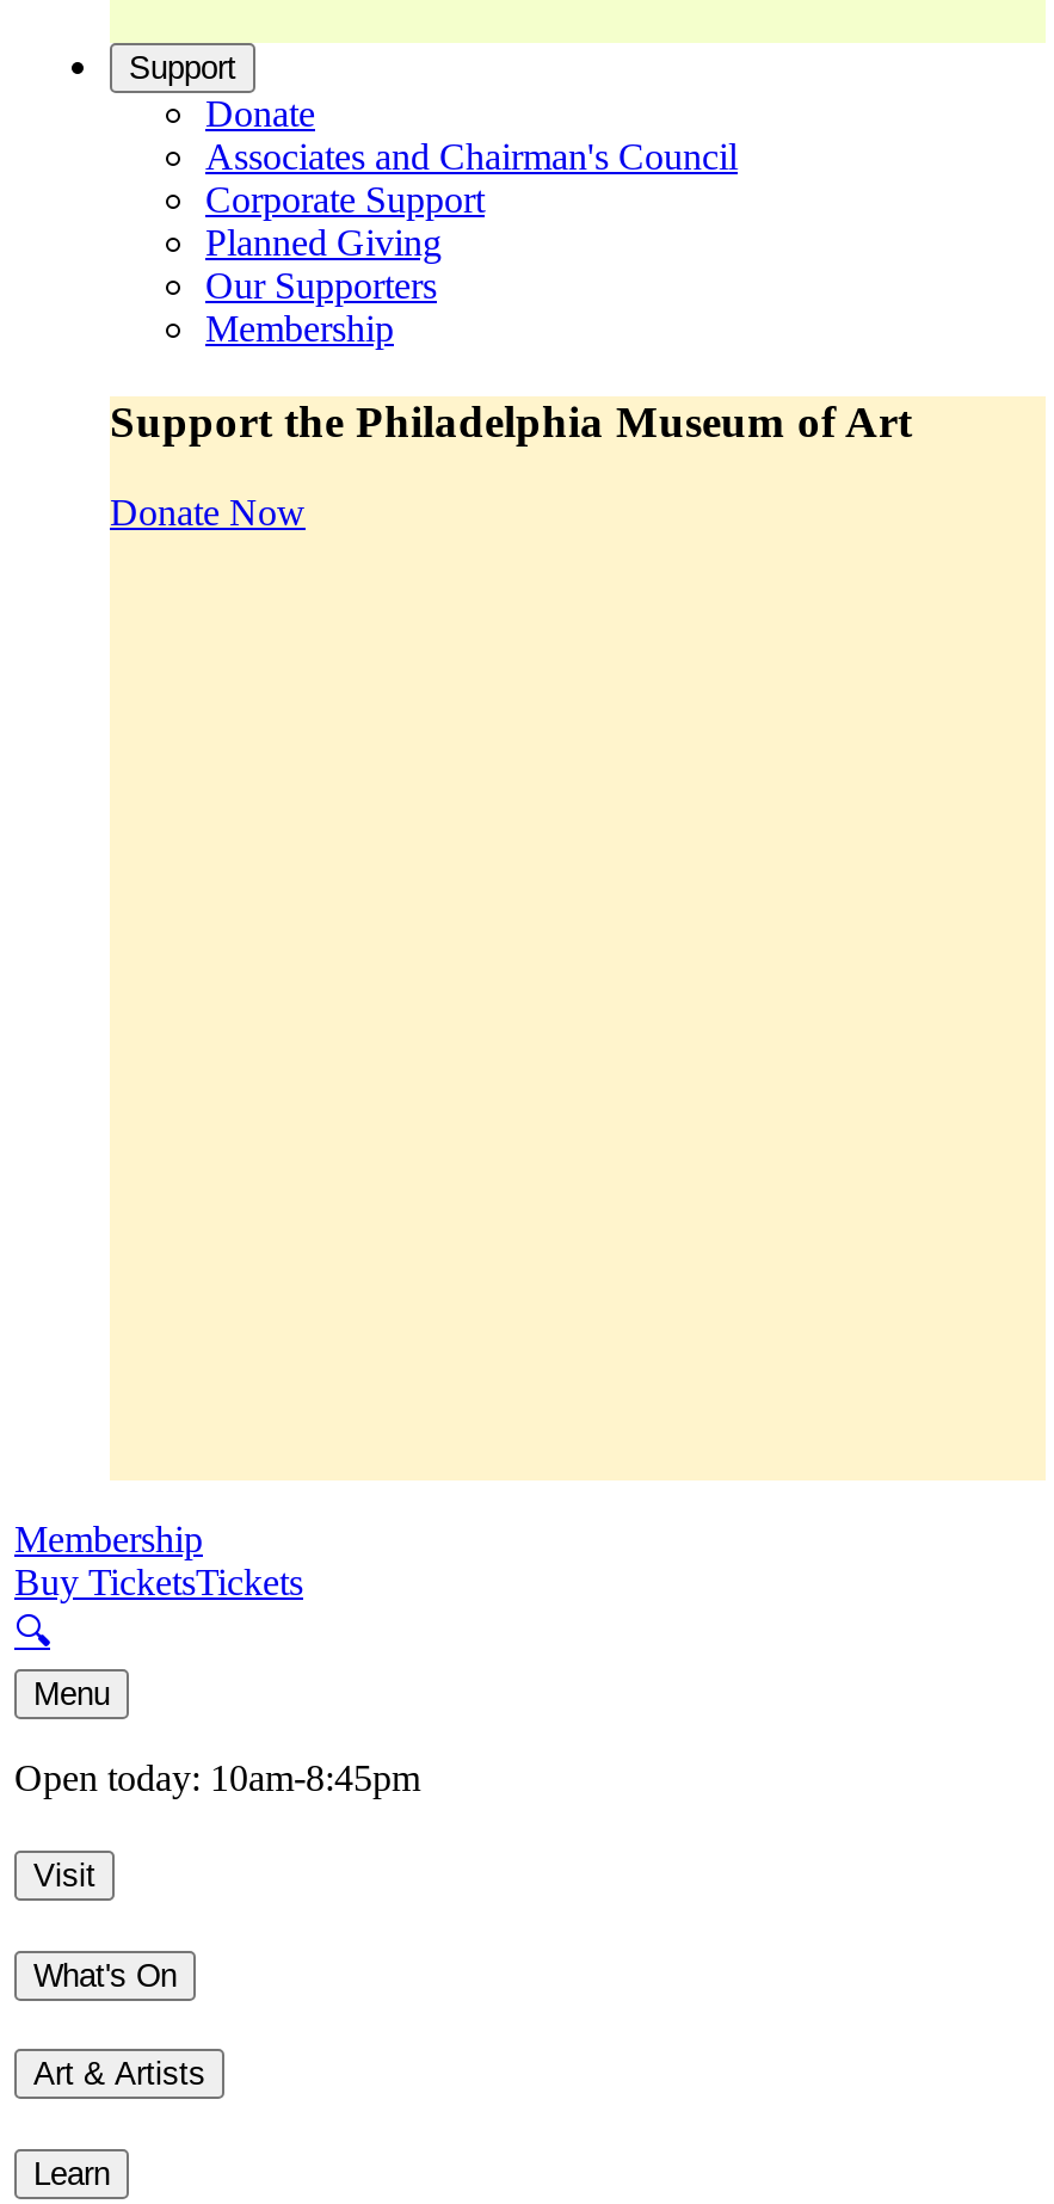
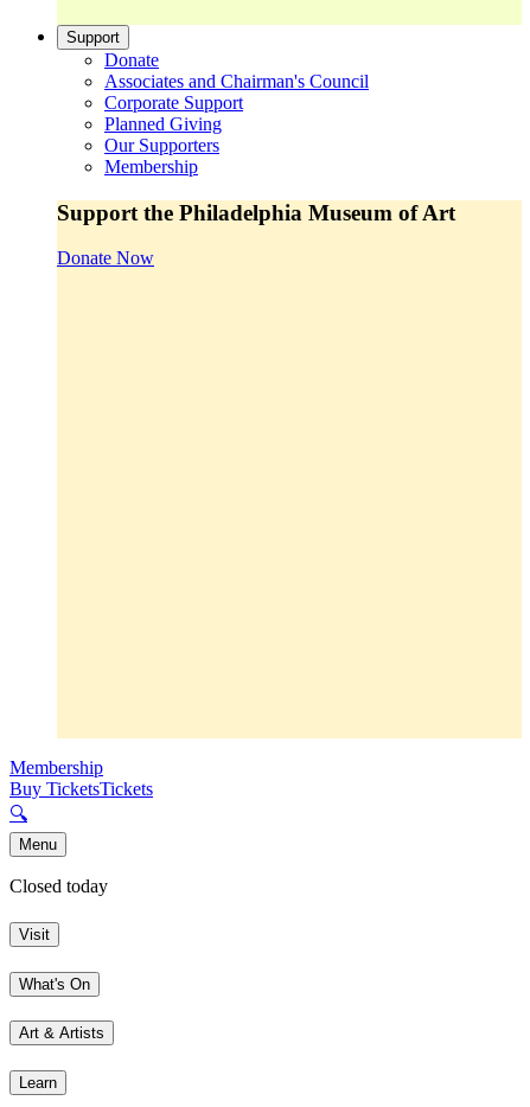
- Open today: 10am-8:45pm
+ Closed today
